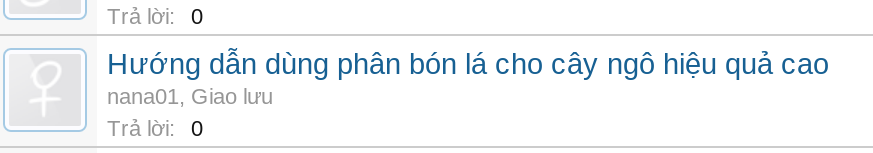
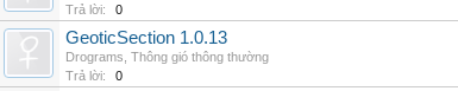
- Hướng dẫn dùng phân bón lá cho cây ngô hiệu quả cao
- nana01, Giao lưu
+ GeoticSection 1.0.13
+ Drograms, Thông gió thông thường
